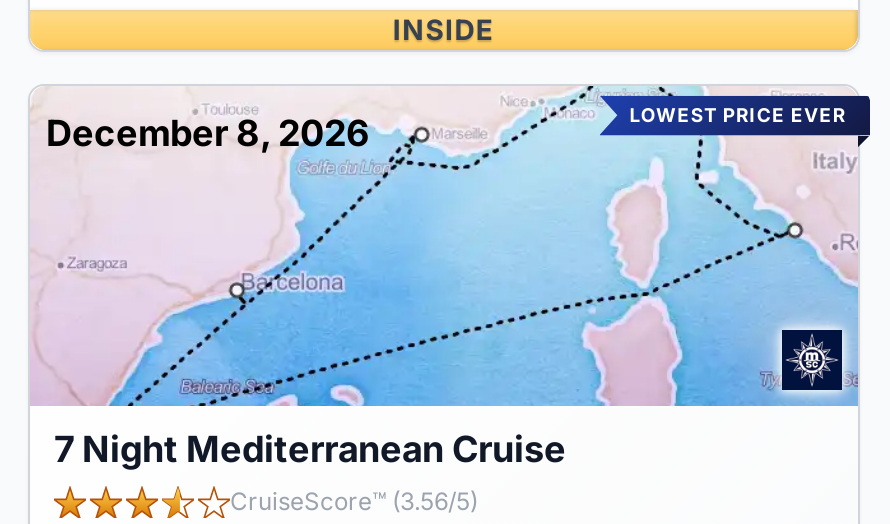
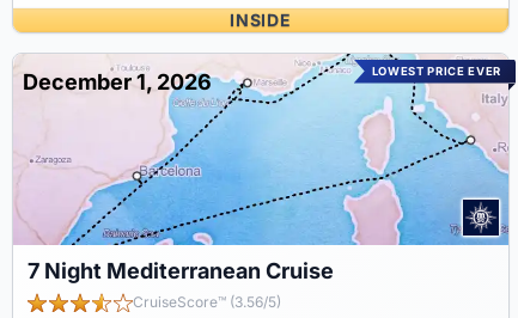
- December 8, 2026
+ December 1, 2026
